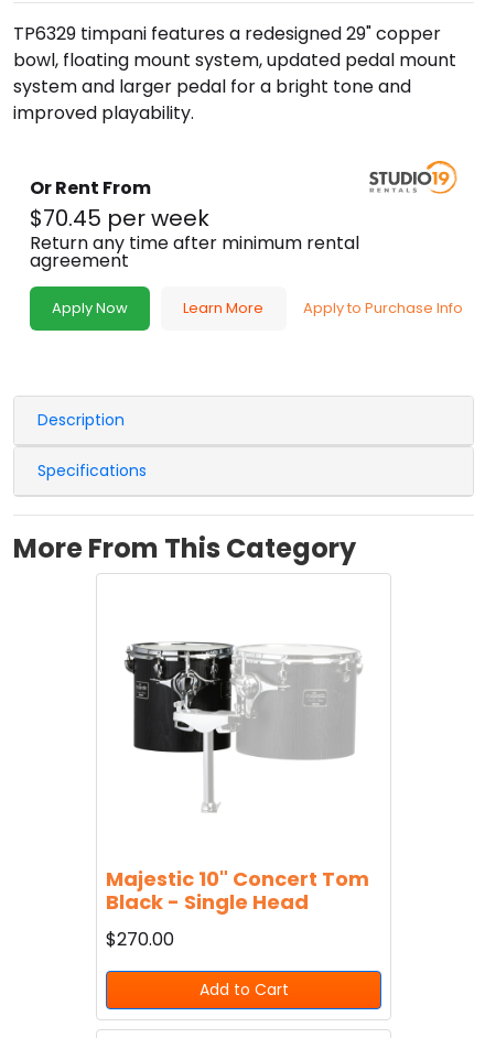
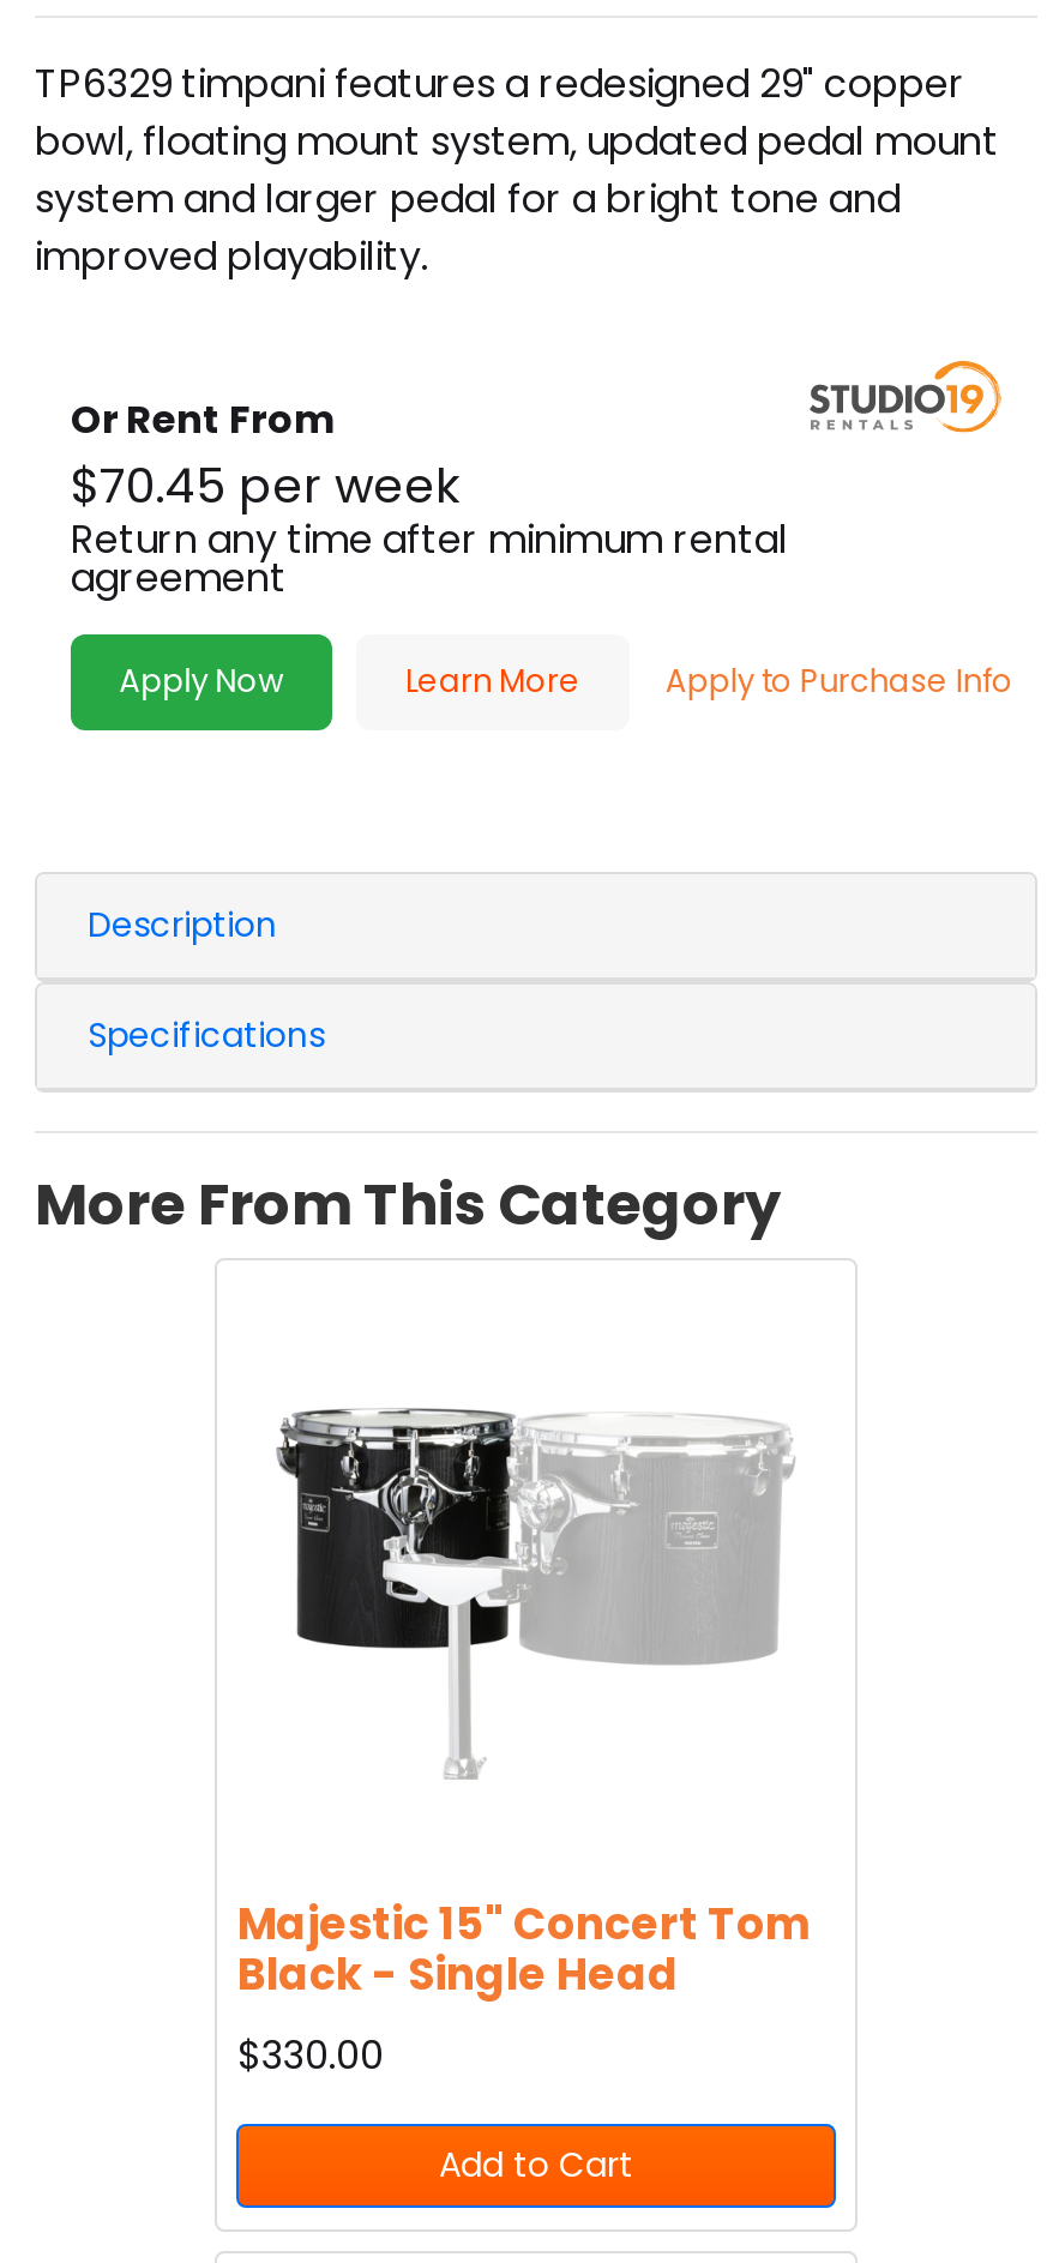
- Majestic 10" Concert Tom
+ Majestic 15" Concert Tom

- $270.00
+ $330.00
